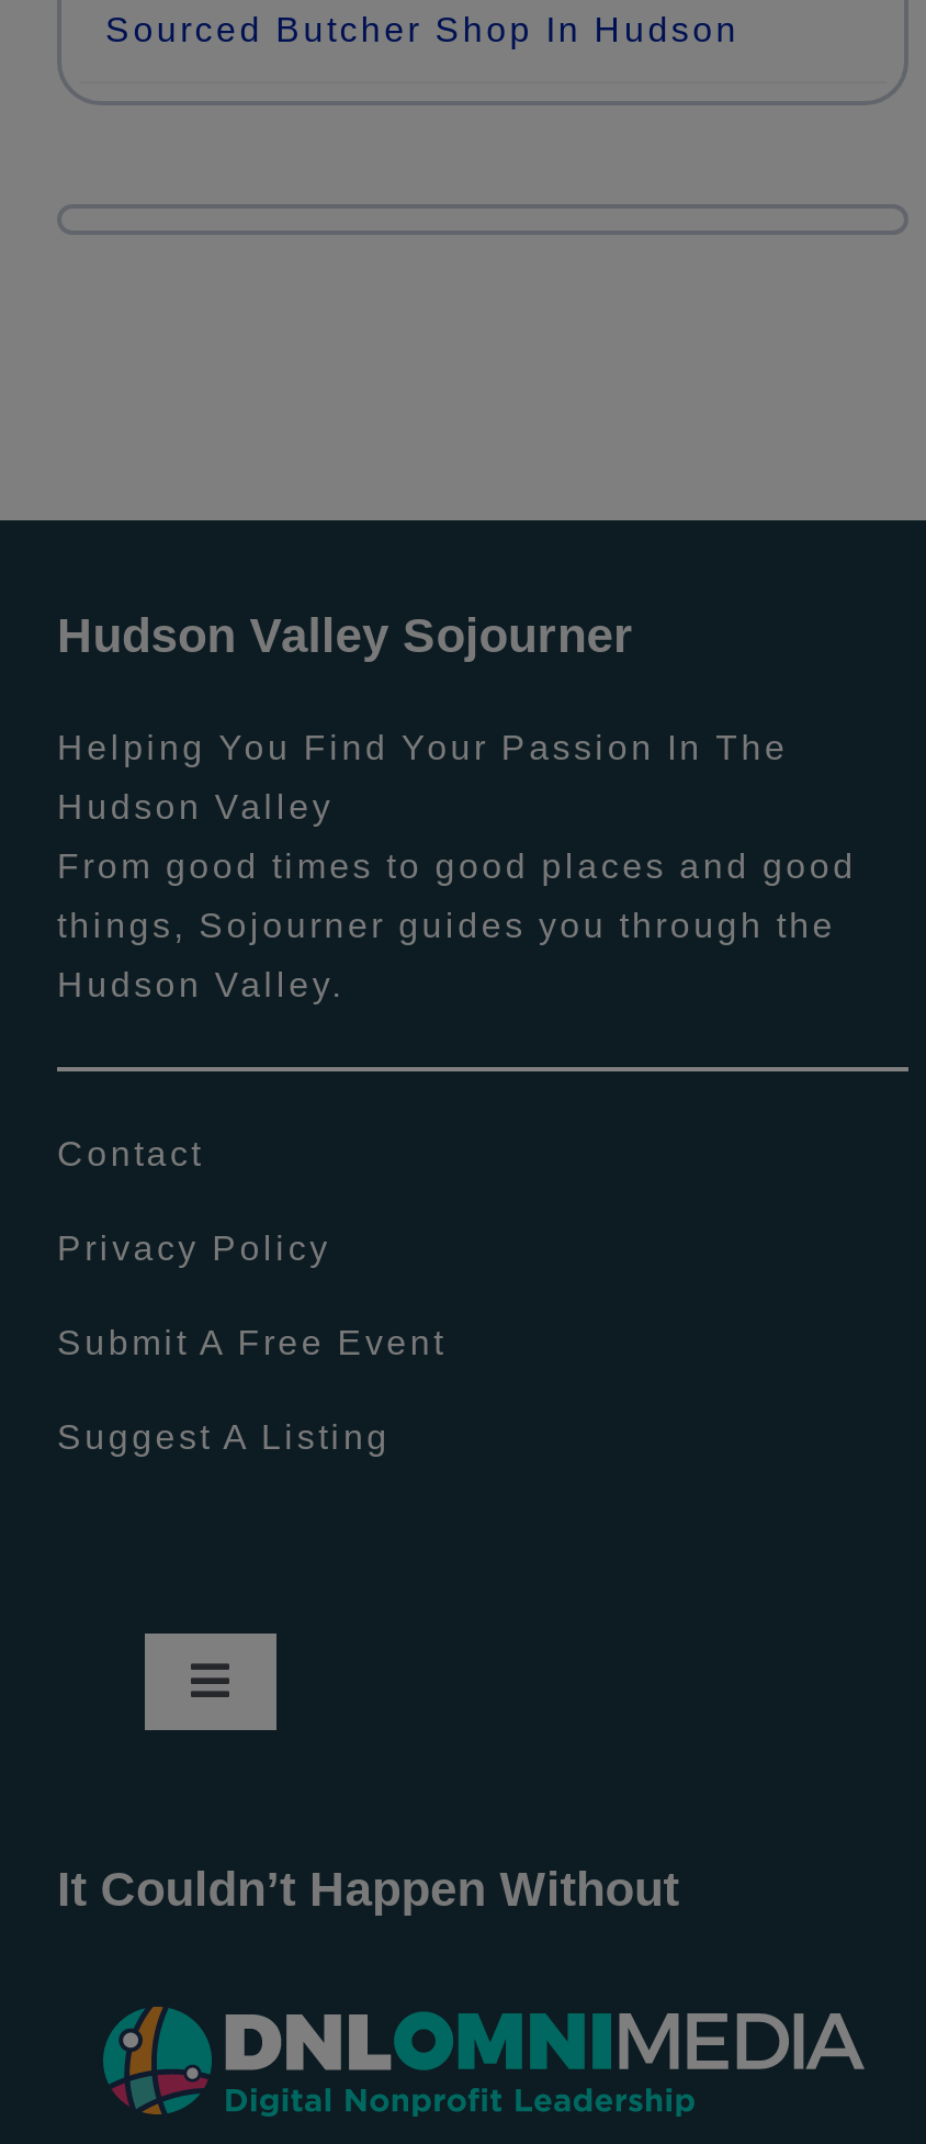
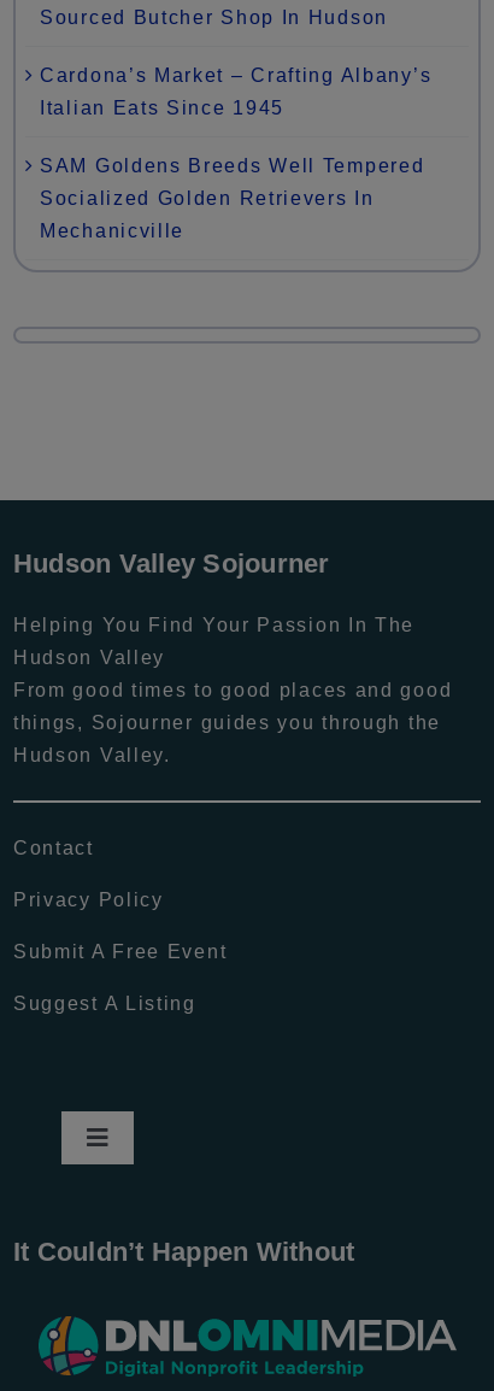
+ Cardona’s Market – Crafting Albany’s
+ Italian Eats Since 1945
+ SAM Goldens Breeds Well Tempered
+ Socialized Golden Retrievers In
+ Mechanicville
